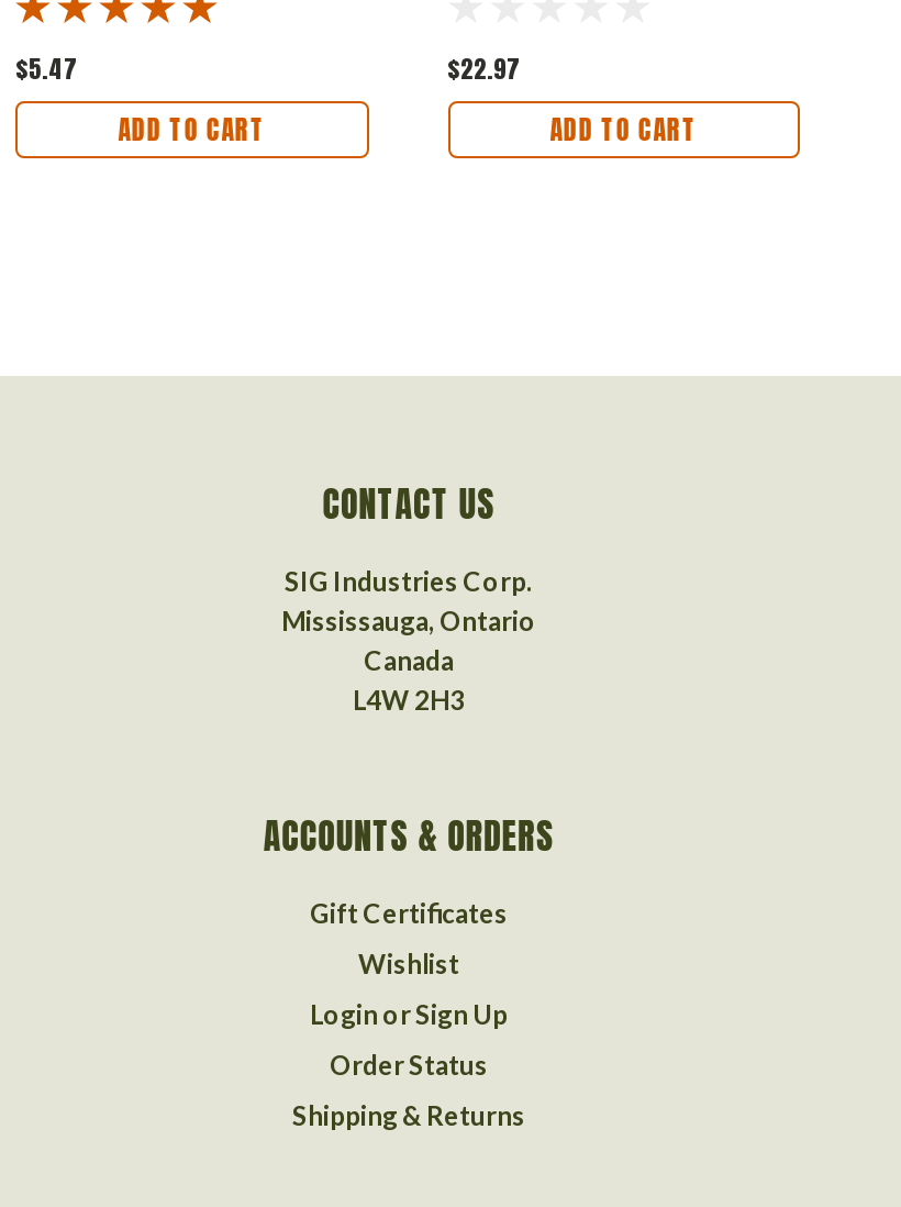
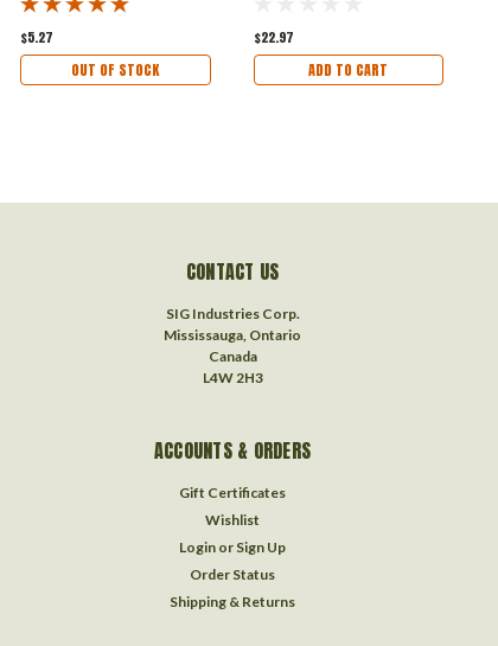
- $5.47
+ $5.27

- ADD TO CART
+ OUT OF STOCK
